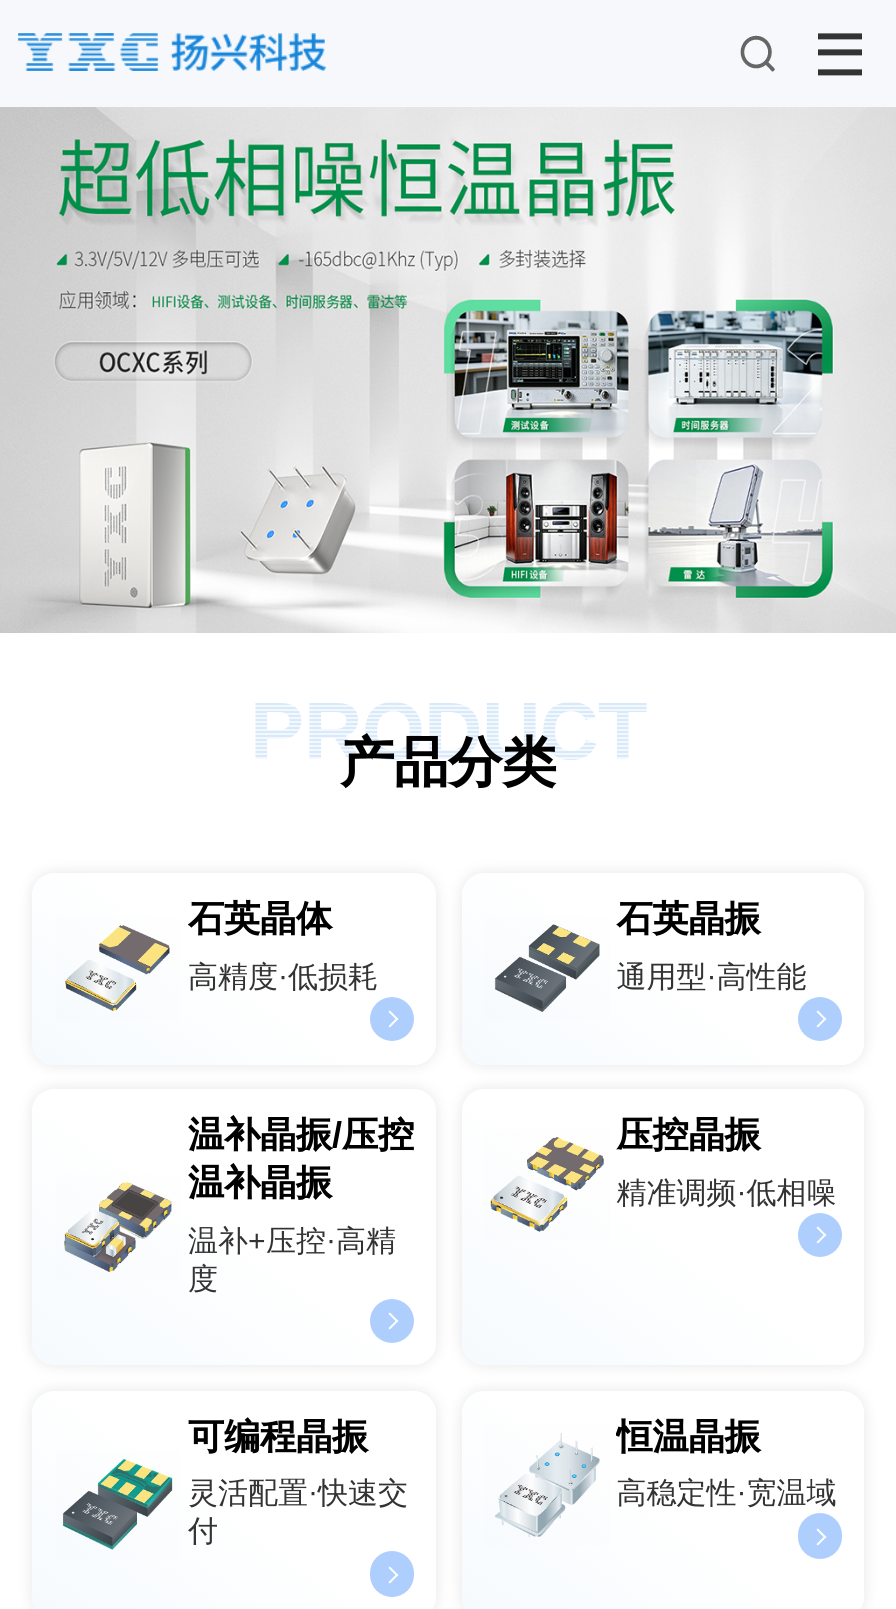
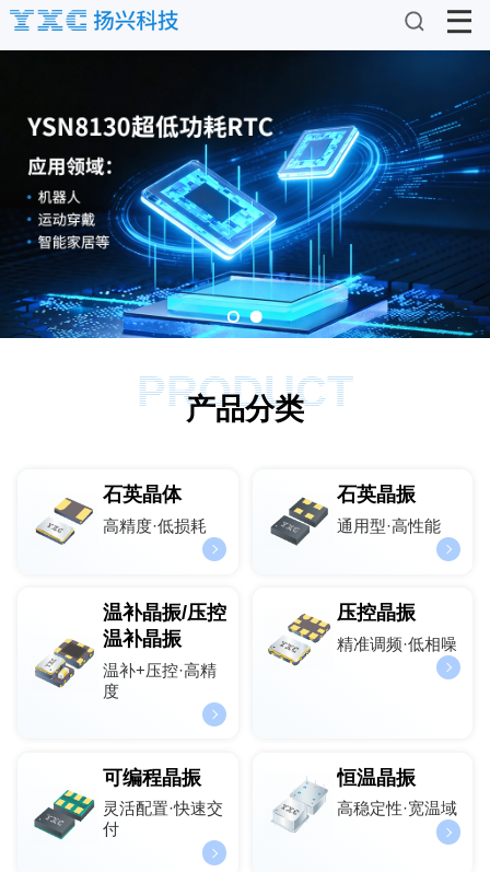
- [image]
+ [image]
